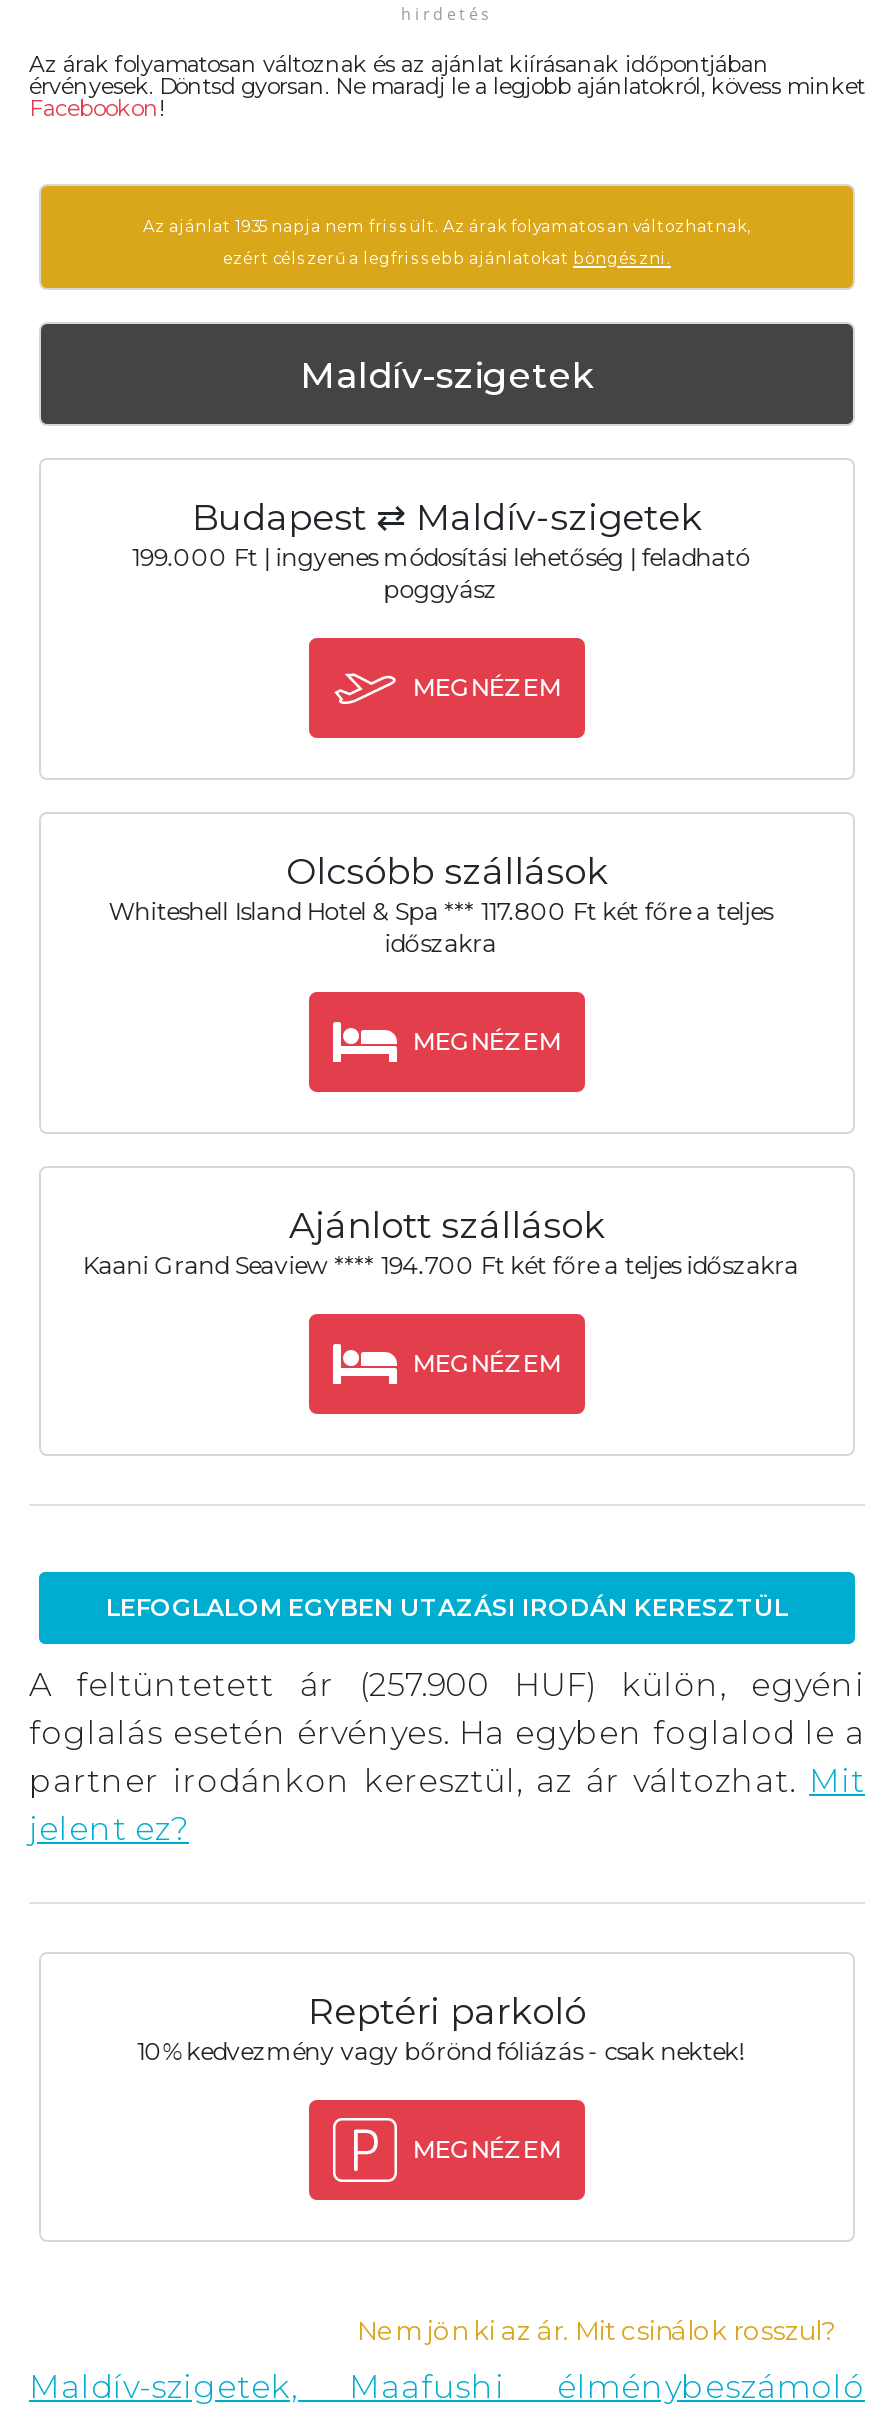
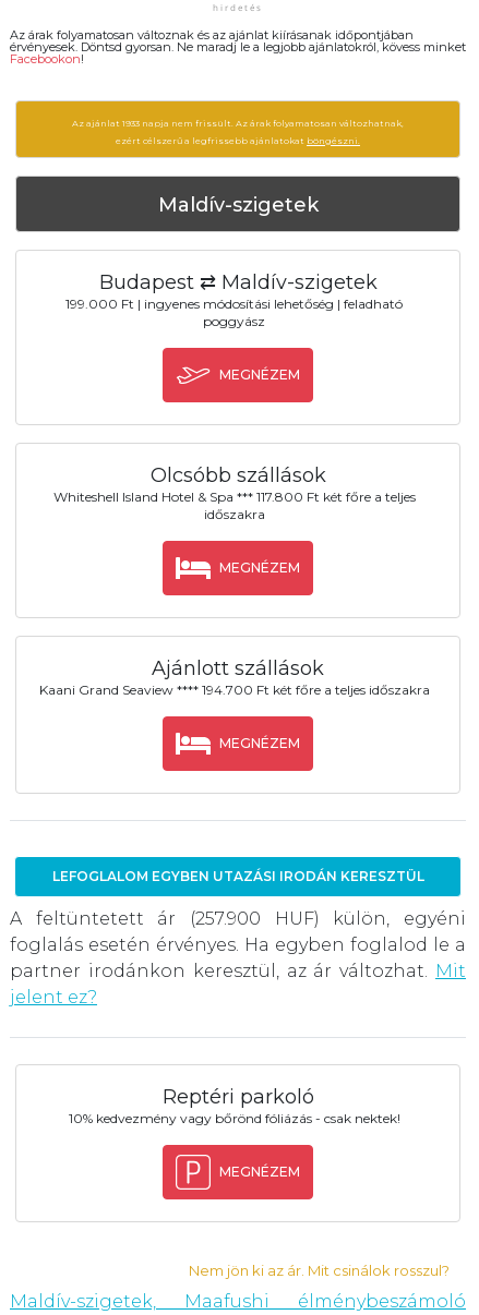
- Az ajánlat 1935 napja nem frissült. Az árak folyamatosan változhatnak,
+ Az ajánlat 1933 napja nem frissült. Az árak folyamatosan változhatnak,
